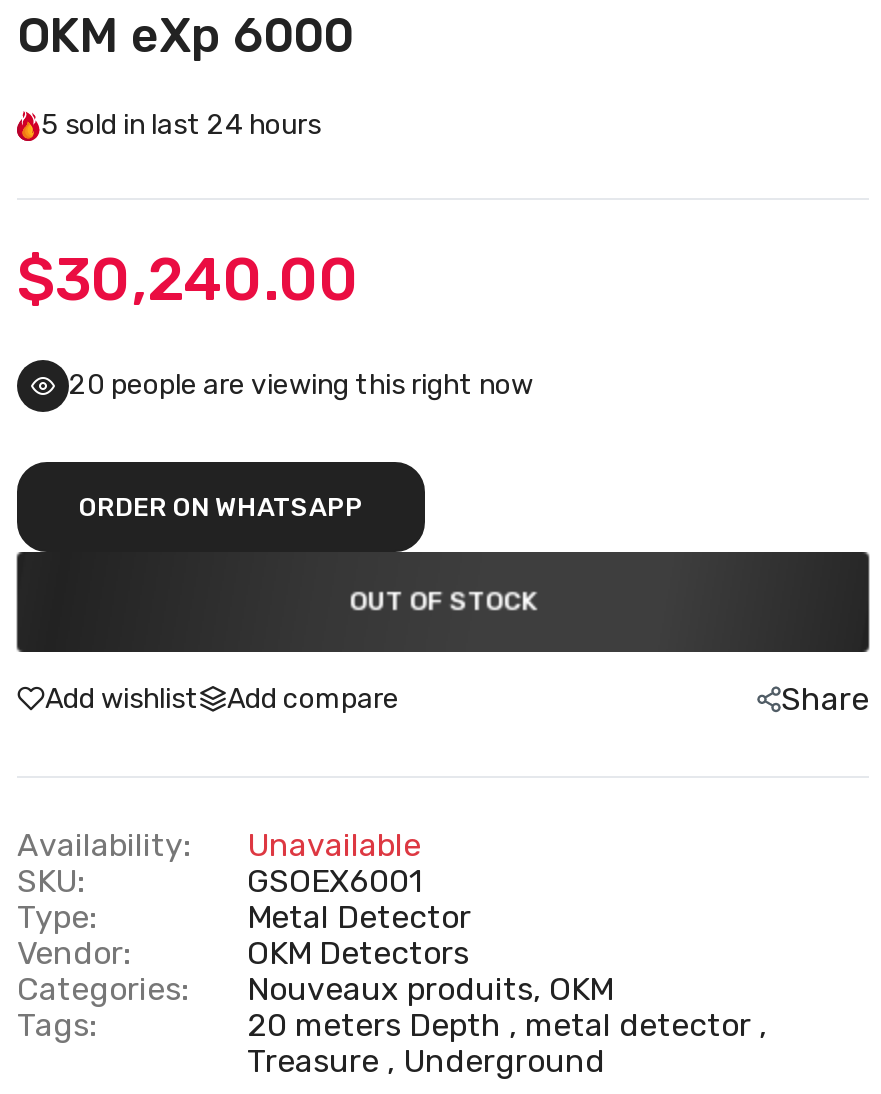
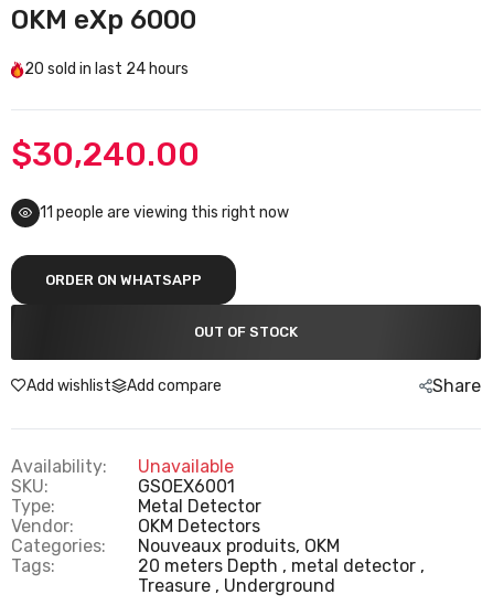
- 5 sold in last 24 hours
+ 20 sold in last 24 hours

- 20 people are viewing this right now
+ 11 people are viewing this right now
